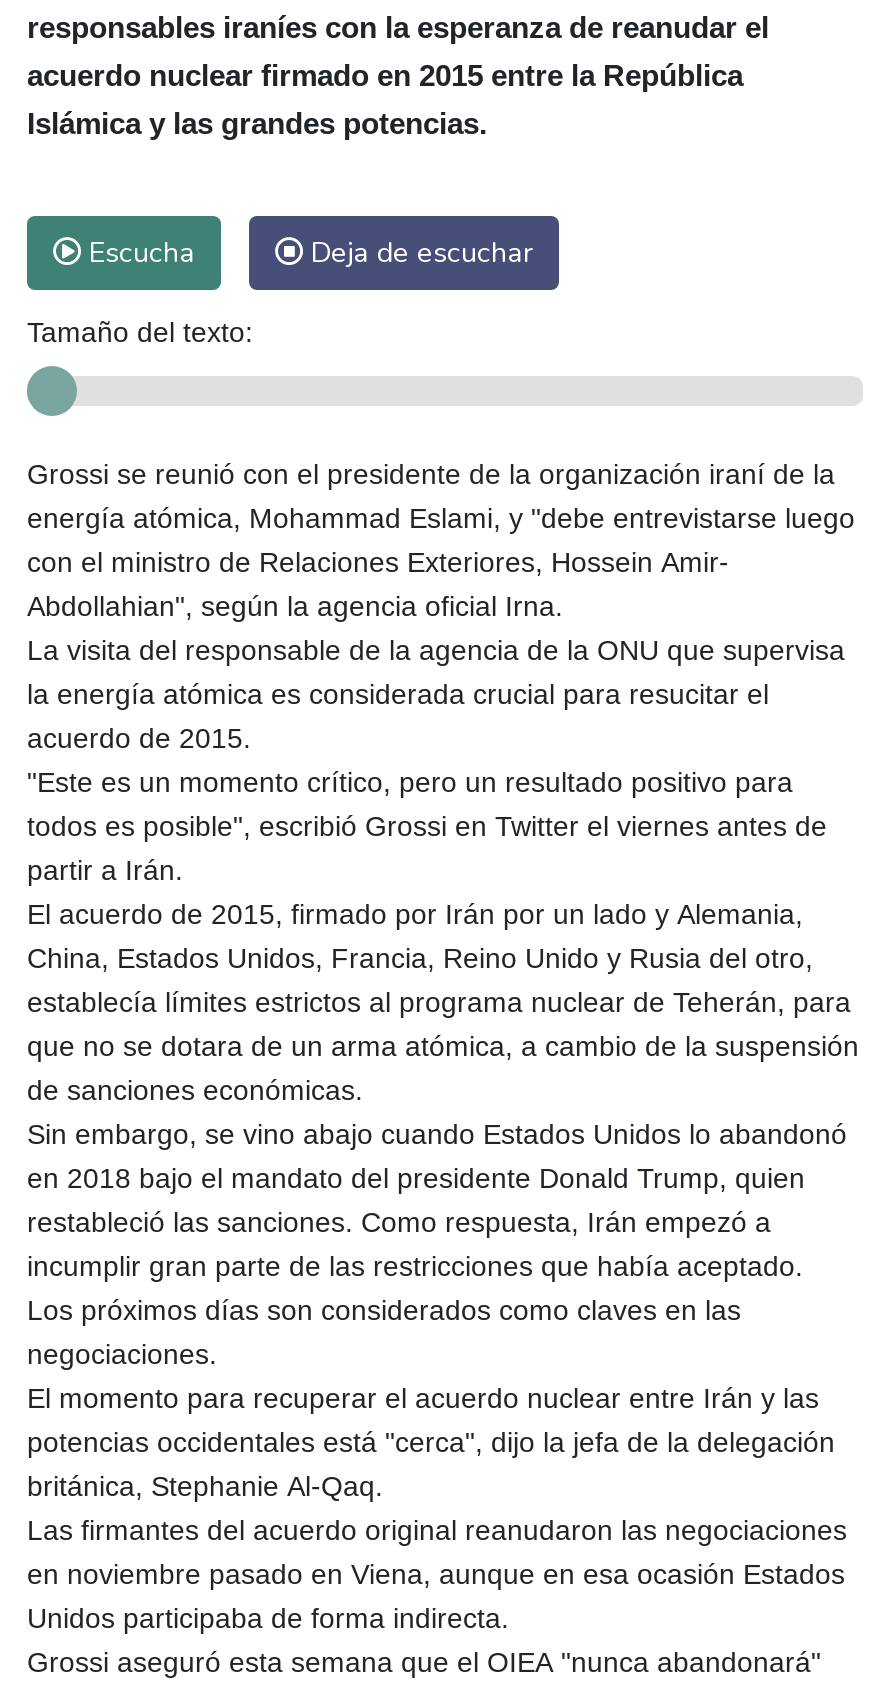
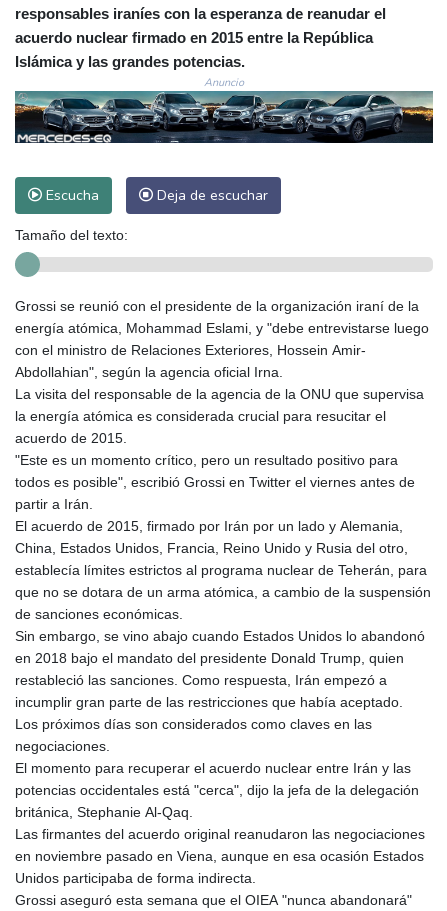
+ [image]

+ Anuncio
